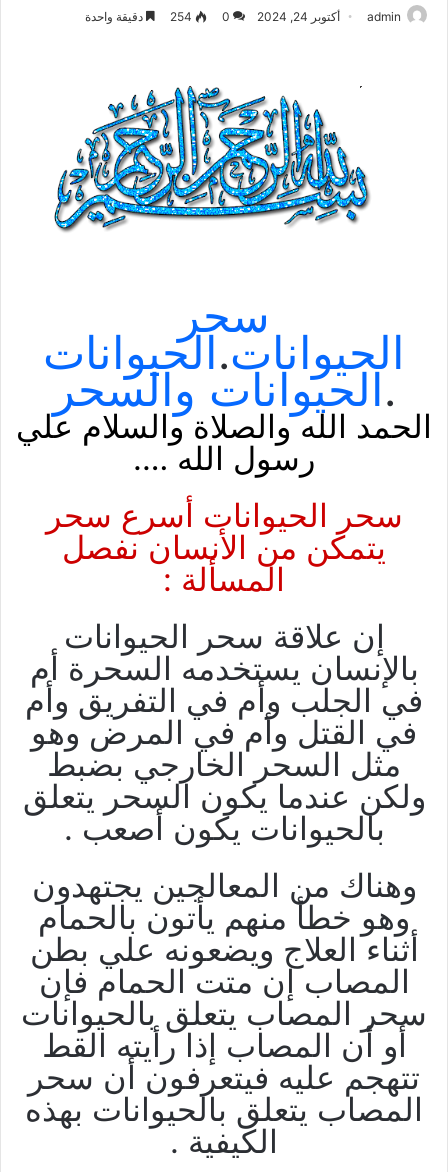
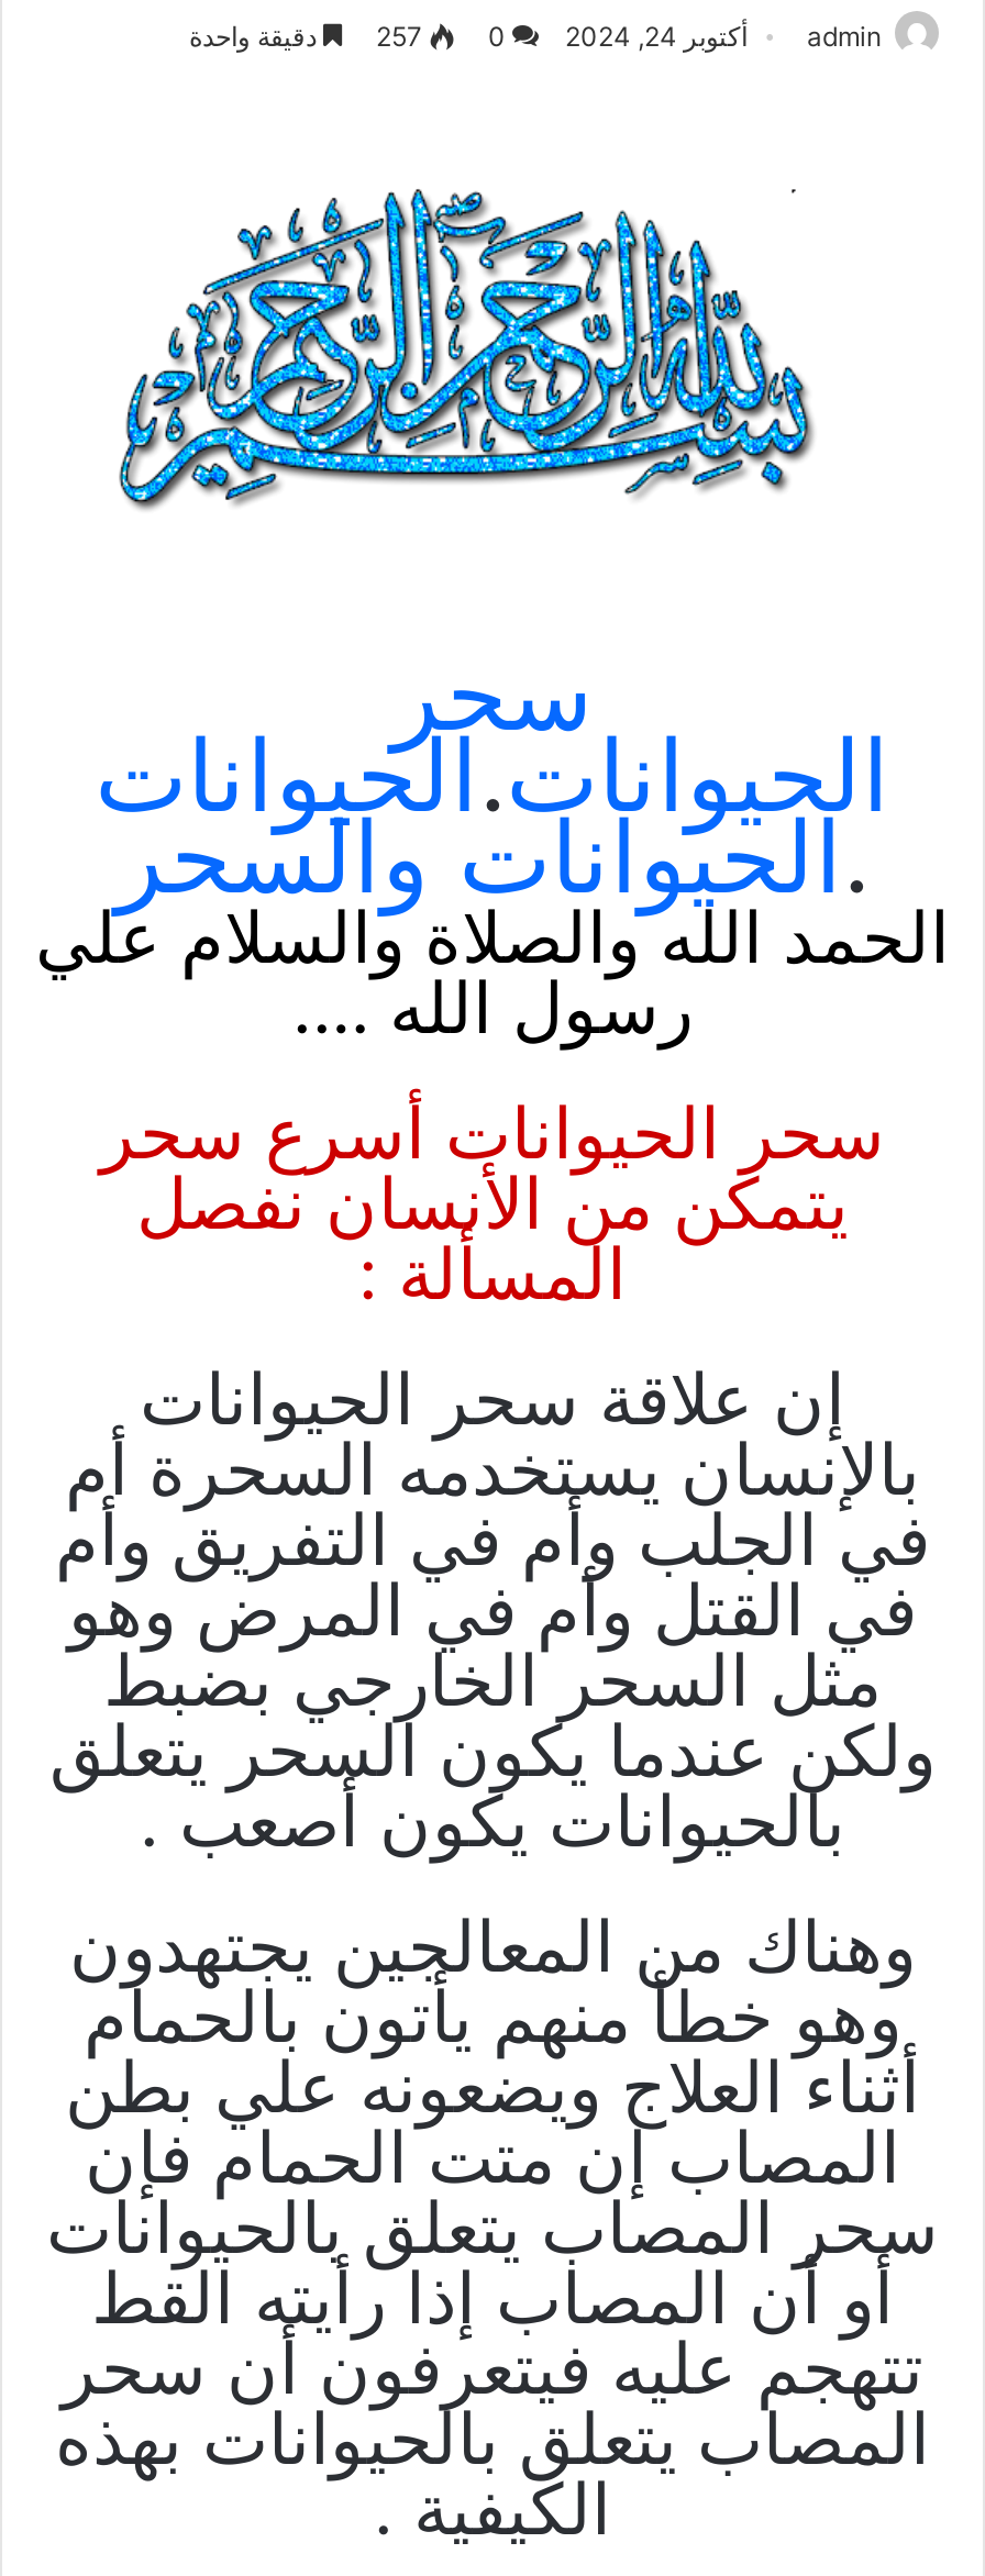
- 0 254 دقيقة واحدة
+ 0 257 دقيقة واحدة
